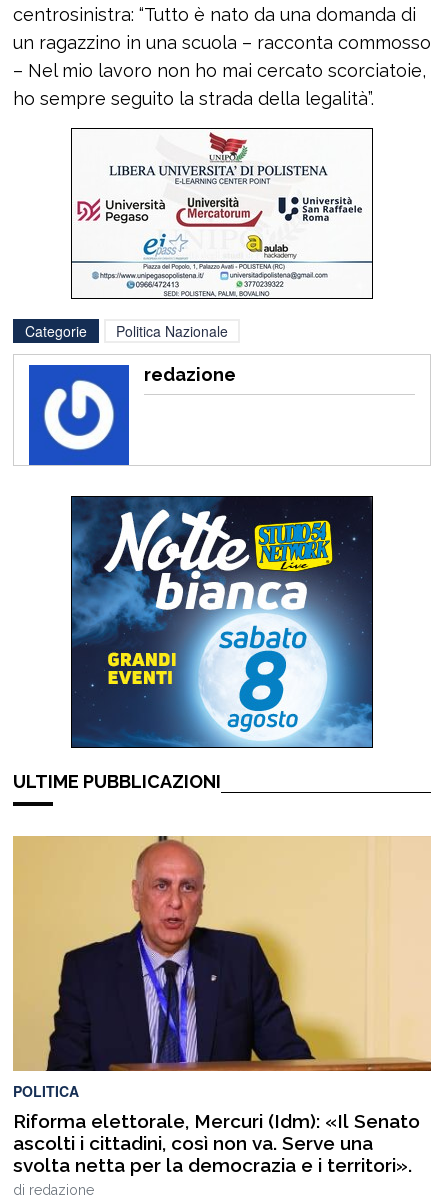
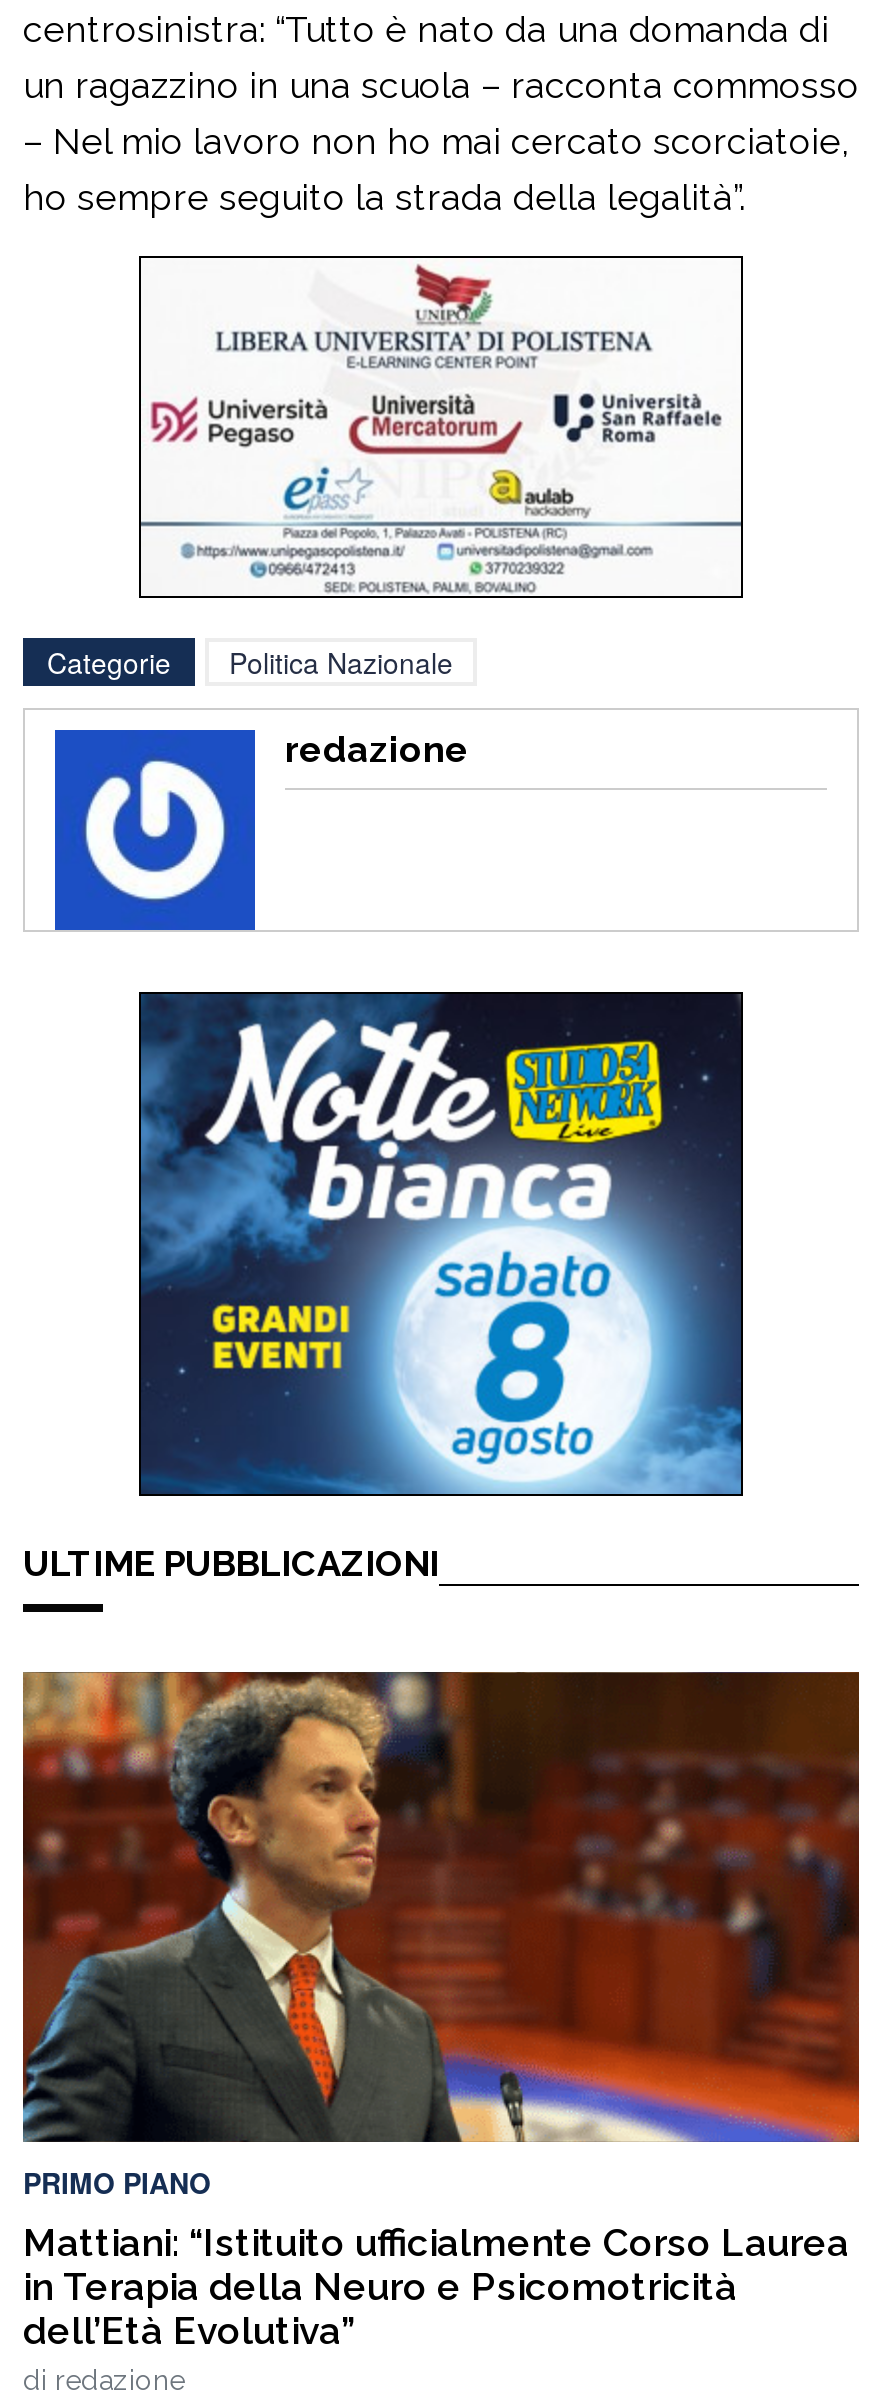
- [image]
- POLITICA
- Riforma elettorale, Mercuri (Idm): «Il Senato
- ascolti i cittadini, così non va. Serve una
- svolta netta per la democrazia e i territori».
+ [image]
+ PRIMO PIANO
+ Mattiani: “Istituito ufficialmente Corso Laurea
+ in Terapia della Neuro e Psicomotricità
+ dell’Età Evolutiva”
